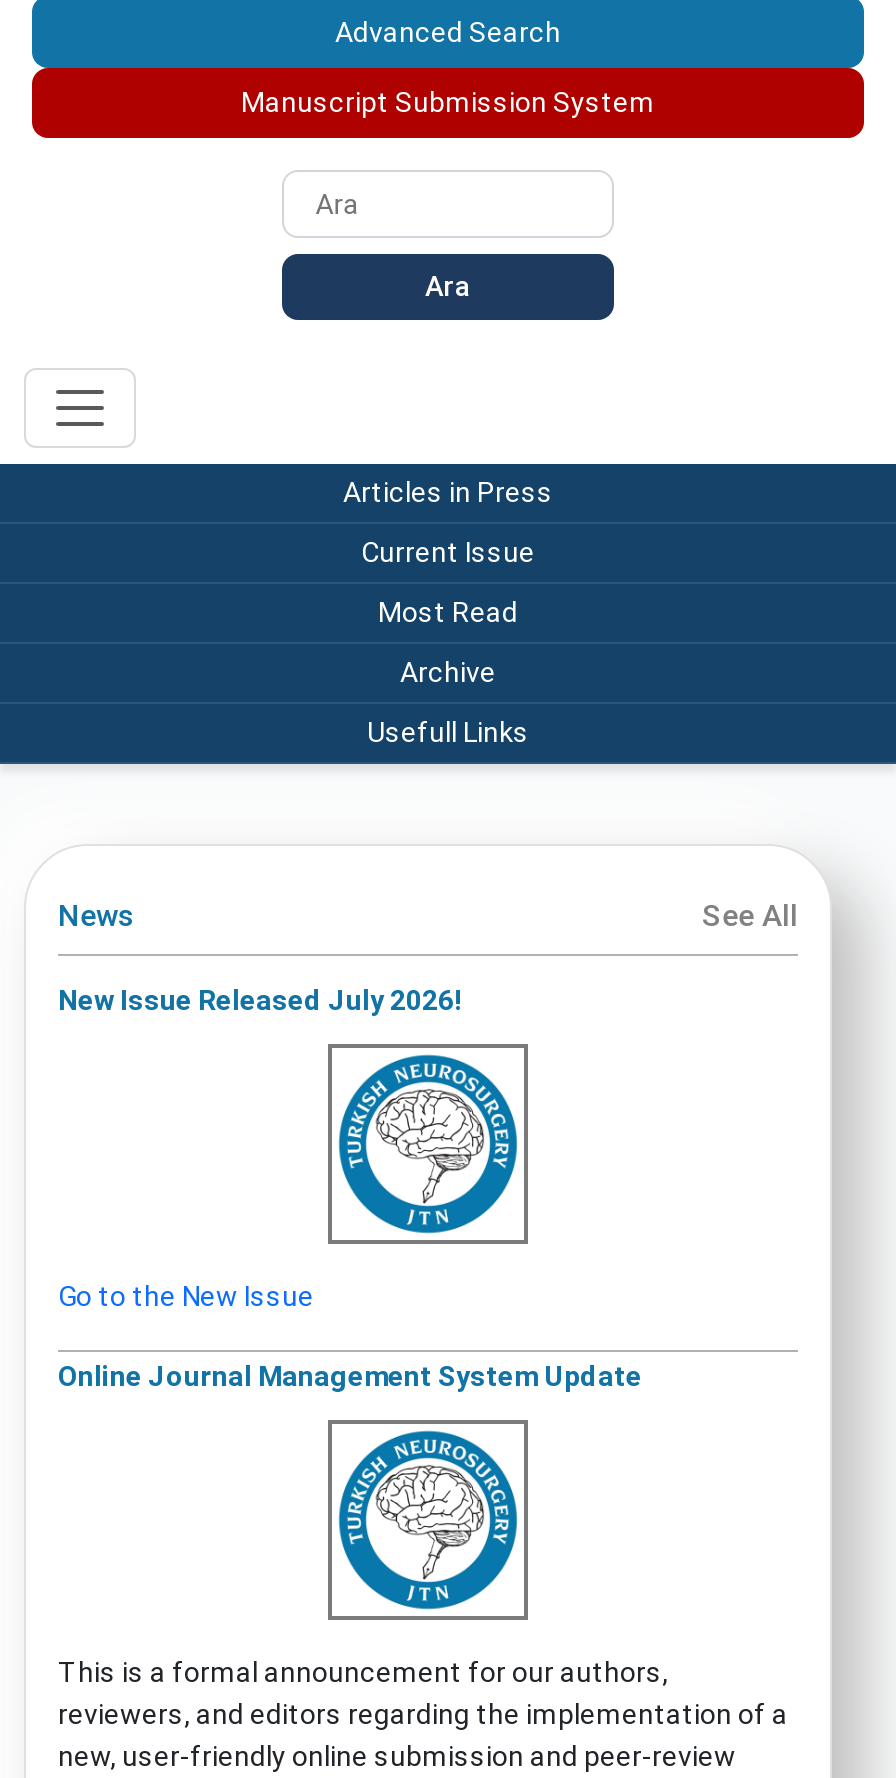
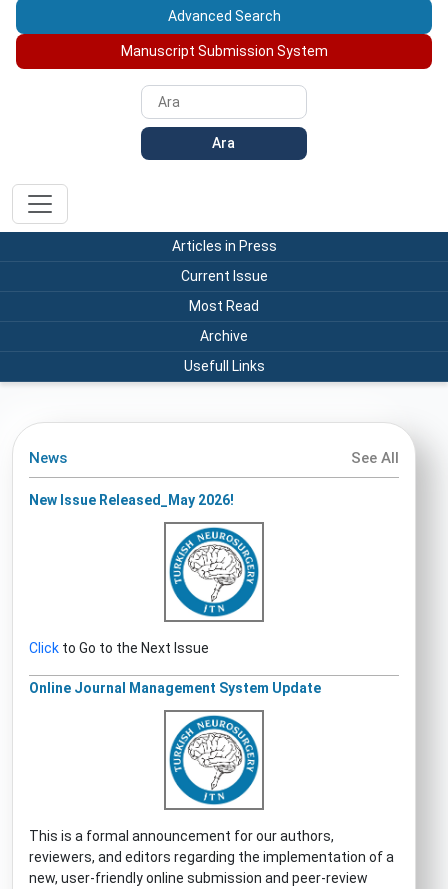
- New Issue Released July 2026!
+ New Issue Released_May 2026!

- Go to the New Issue
+ Click to Go to the Next Issue
